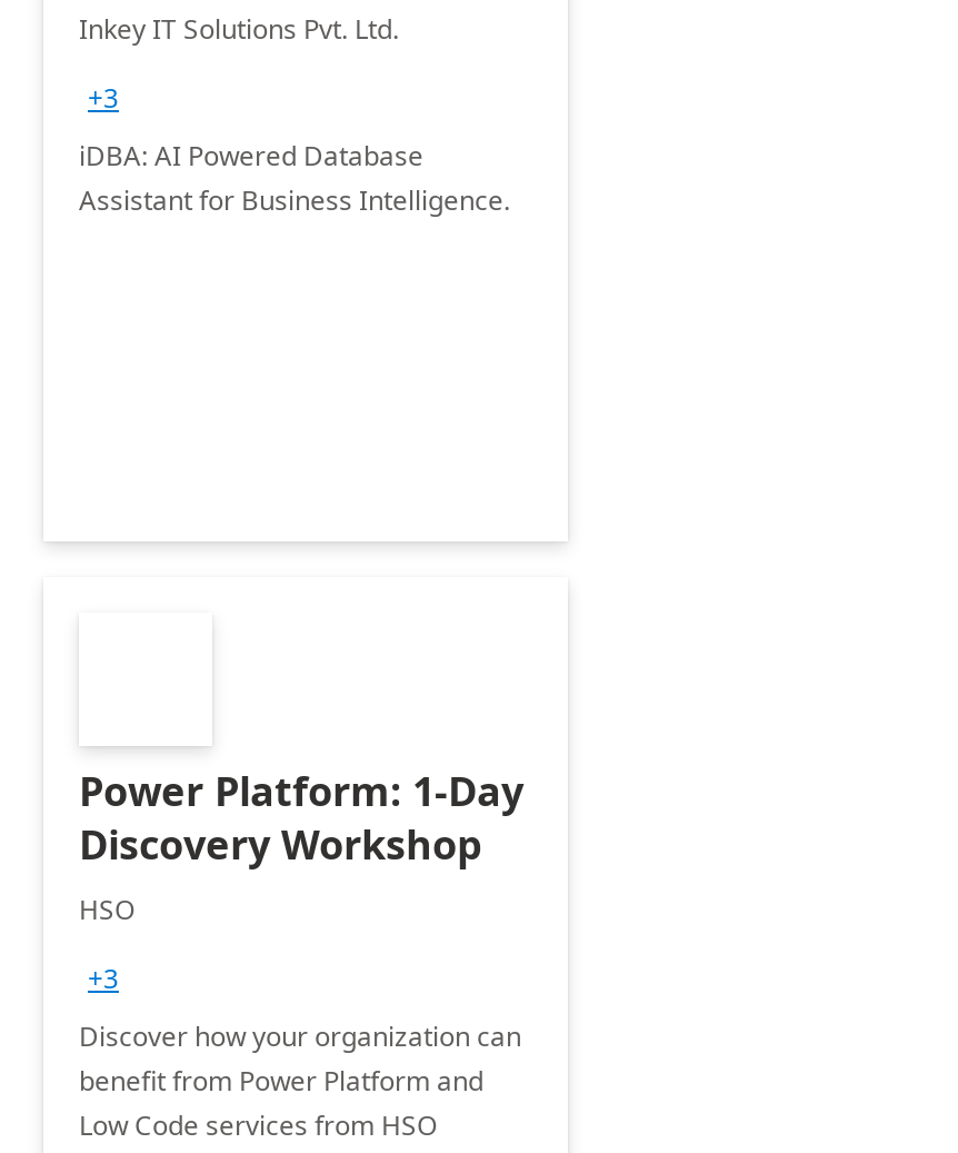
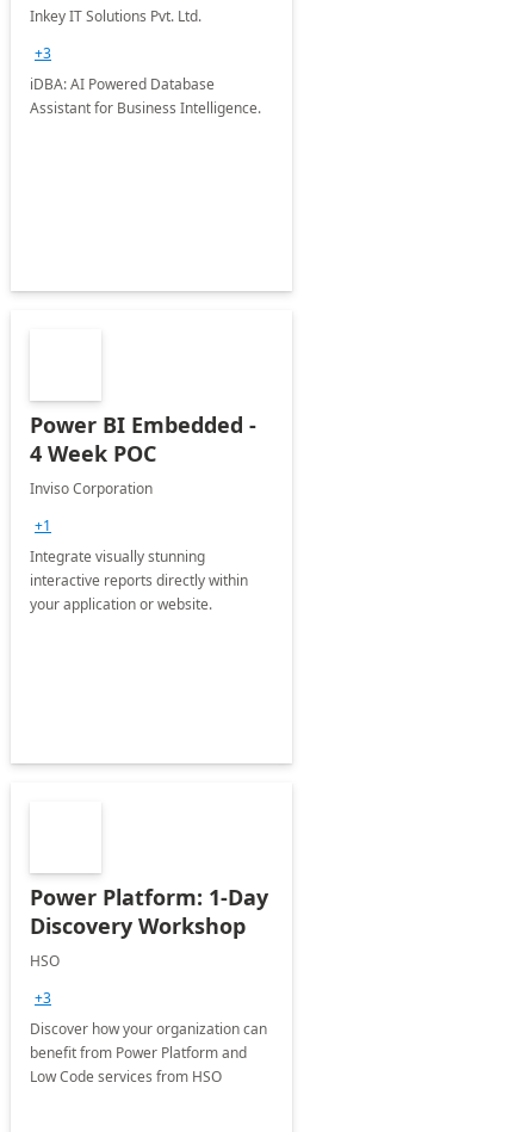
+ Power BI Embedded -
+ 4 Week POC
+ Inviso Corporation
+ +1
+ Integrate visually stunning
+ interactive reports directly within
+ your application or website.
